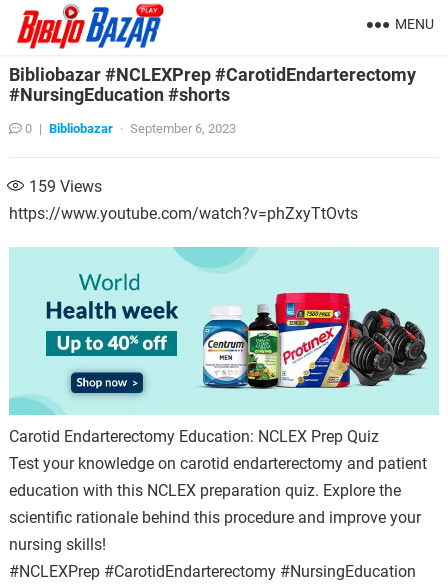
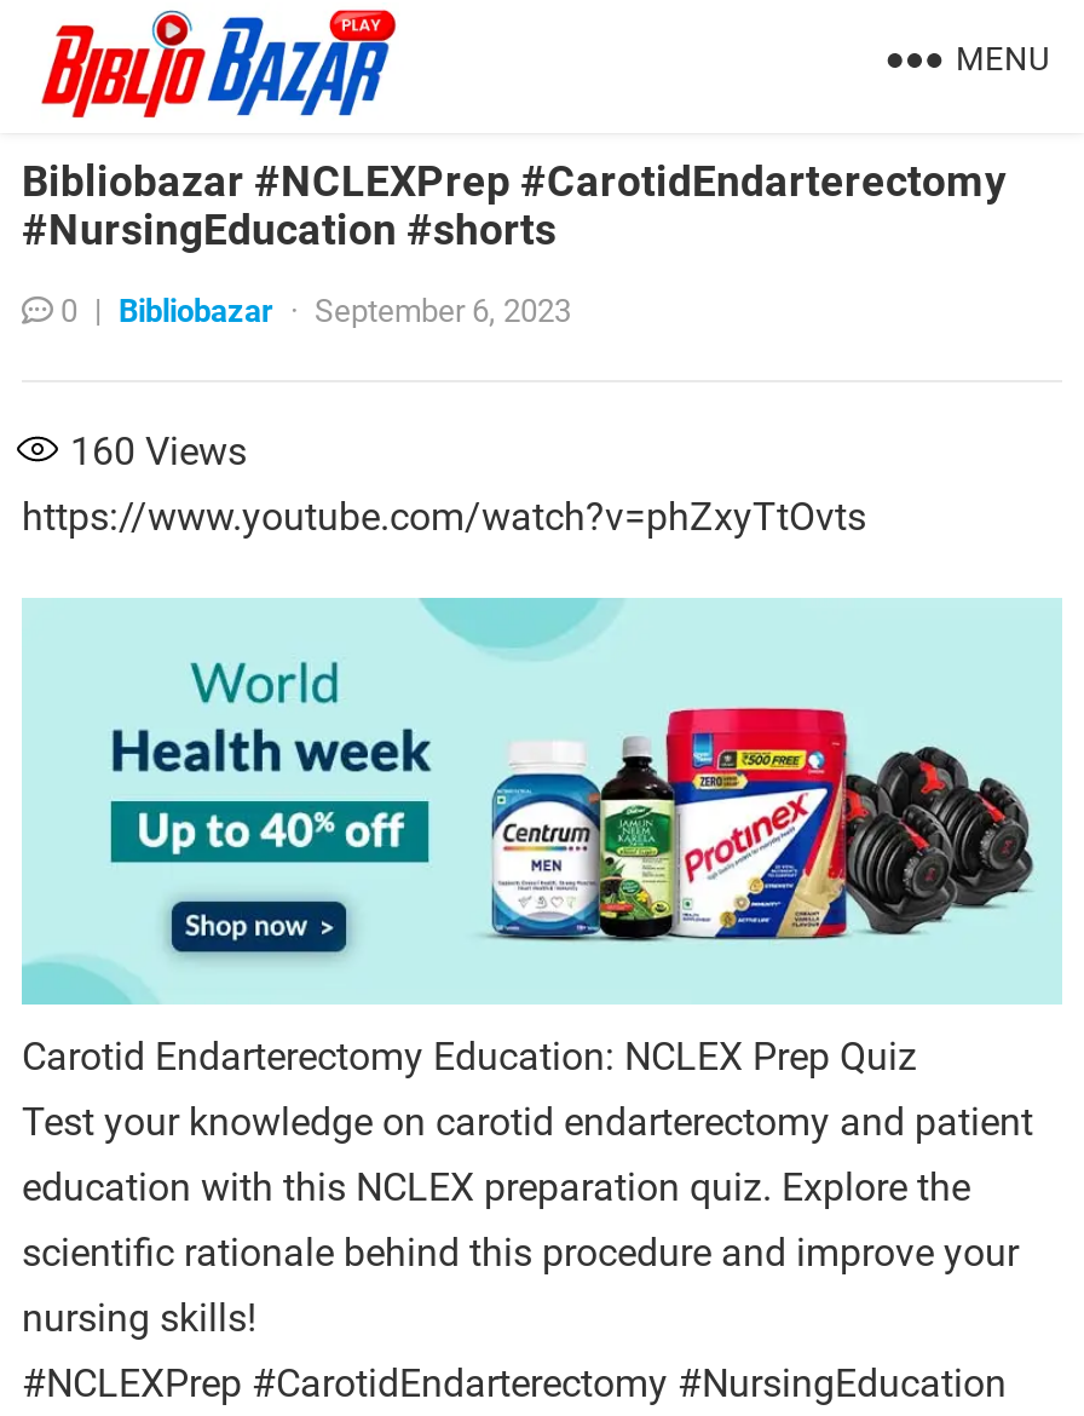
- 159 Views
+ 160 Views
